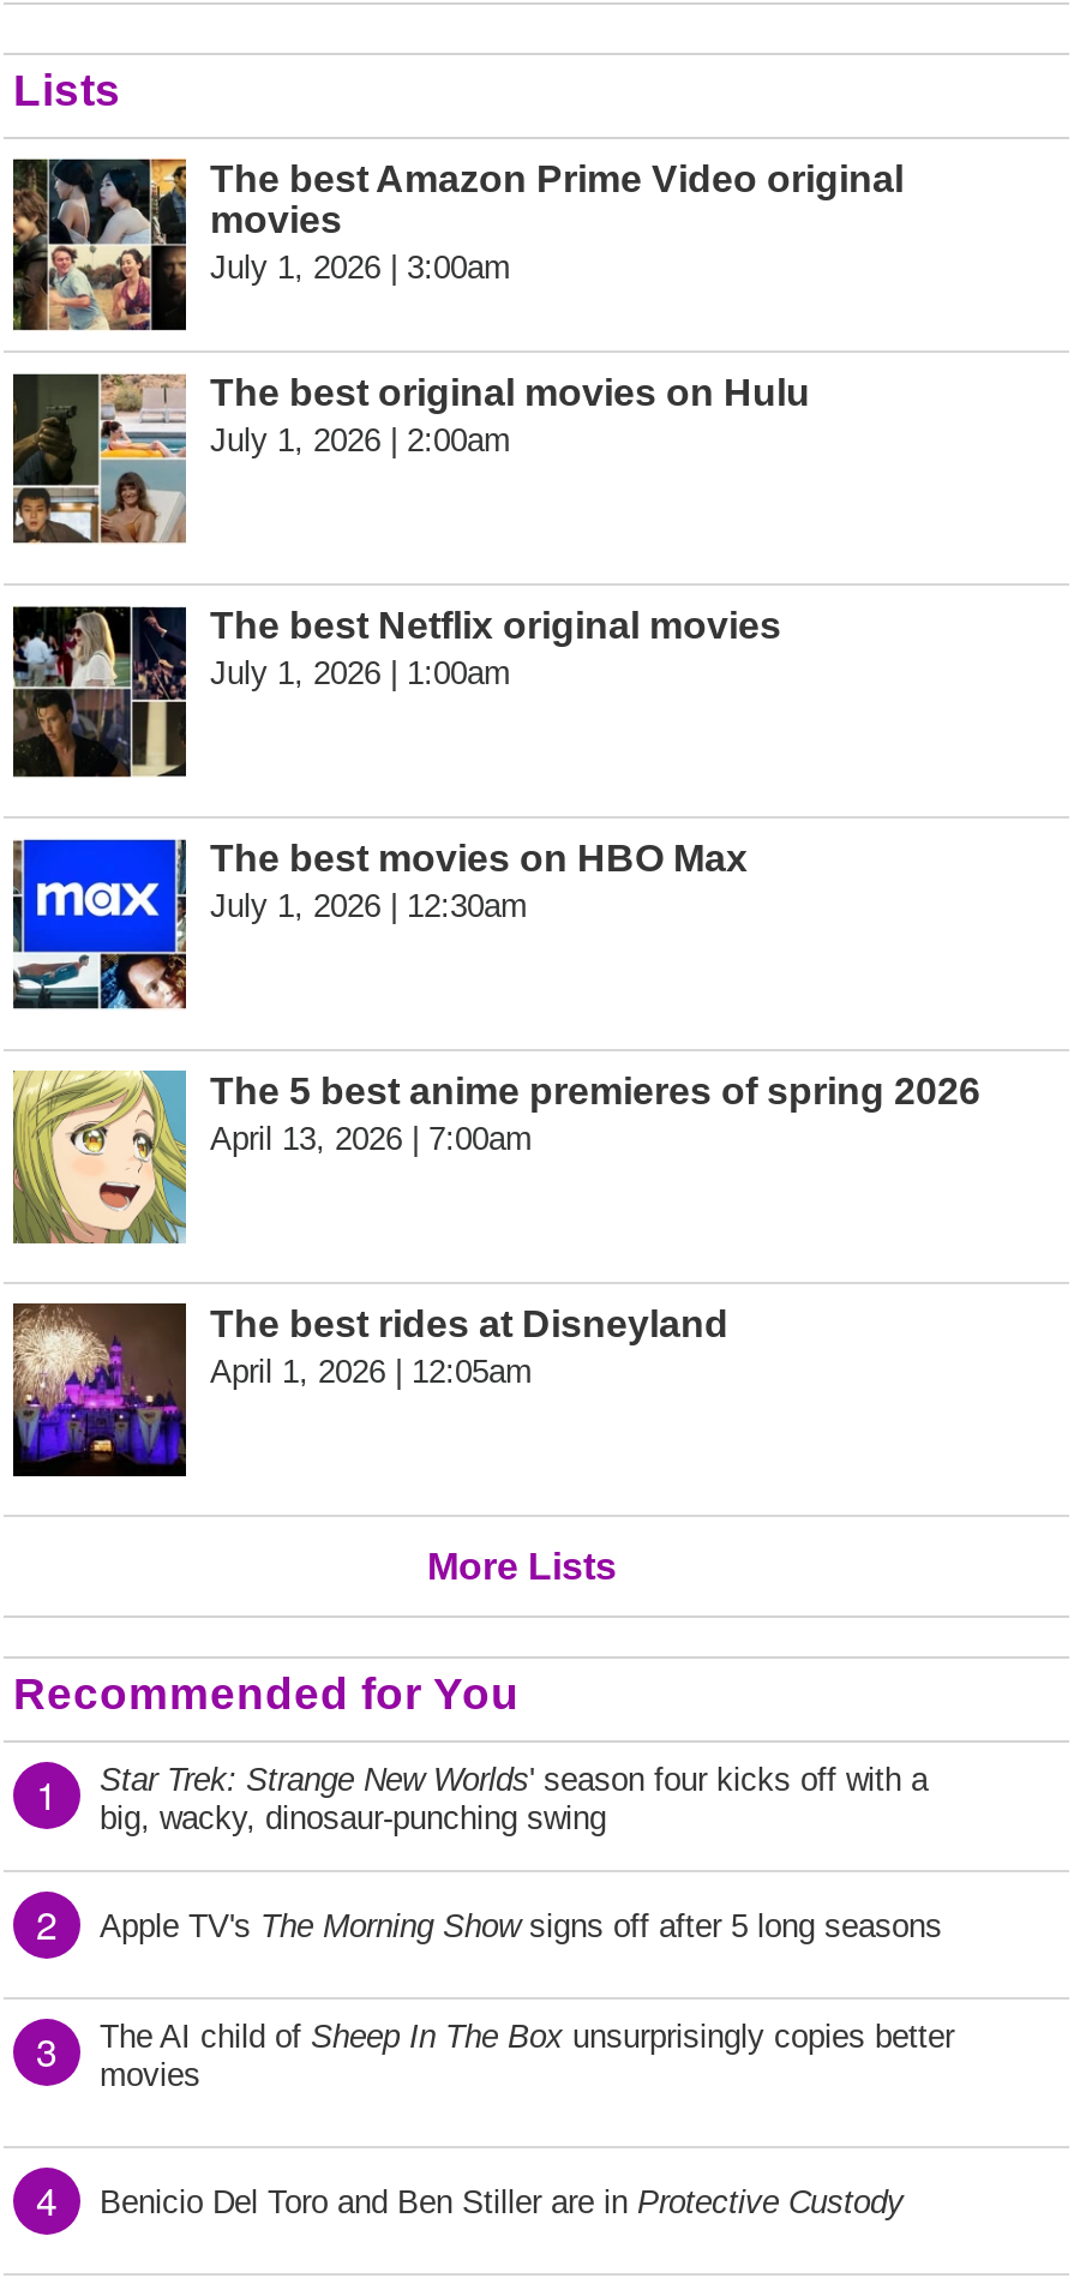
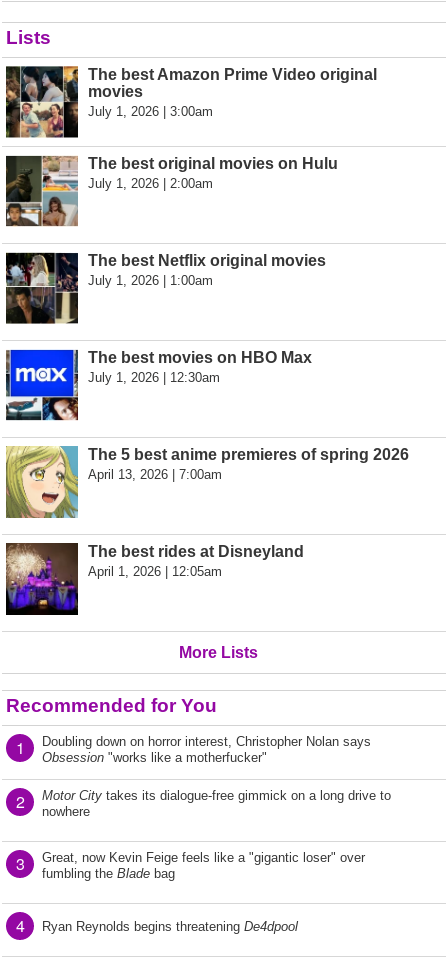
- Star Trek: Strange New Worlds ' season four kicks off with a
- big, wacky, dinosaur-punching swing
+ Doubling down on horror interest, Christopher Nolan says
+ Obsession "works like a motherfucker"

- Apple TV's The Morning Show signs off after 5 long seasons
+ Motor City takes its dialogue-free gimmick on a long drive to
+ nowhere

- The AI child of Sheep In The Box unsurprisingly copies better
- movies
+ Great, now Kevin Feige feels like a "gigantic loser" over
+ fumbling the Blade bag

- Benicio Del Toro and Ben Stiller are in Protective Custody
+ Ryan Reynolds begins threatening De4dpool
